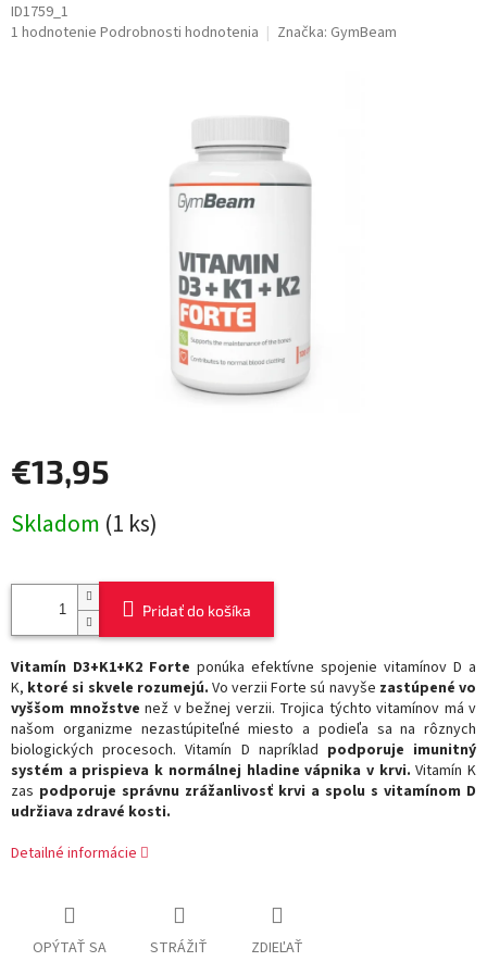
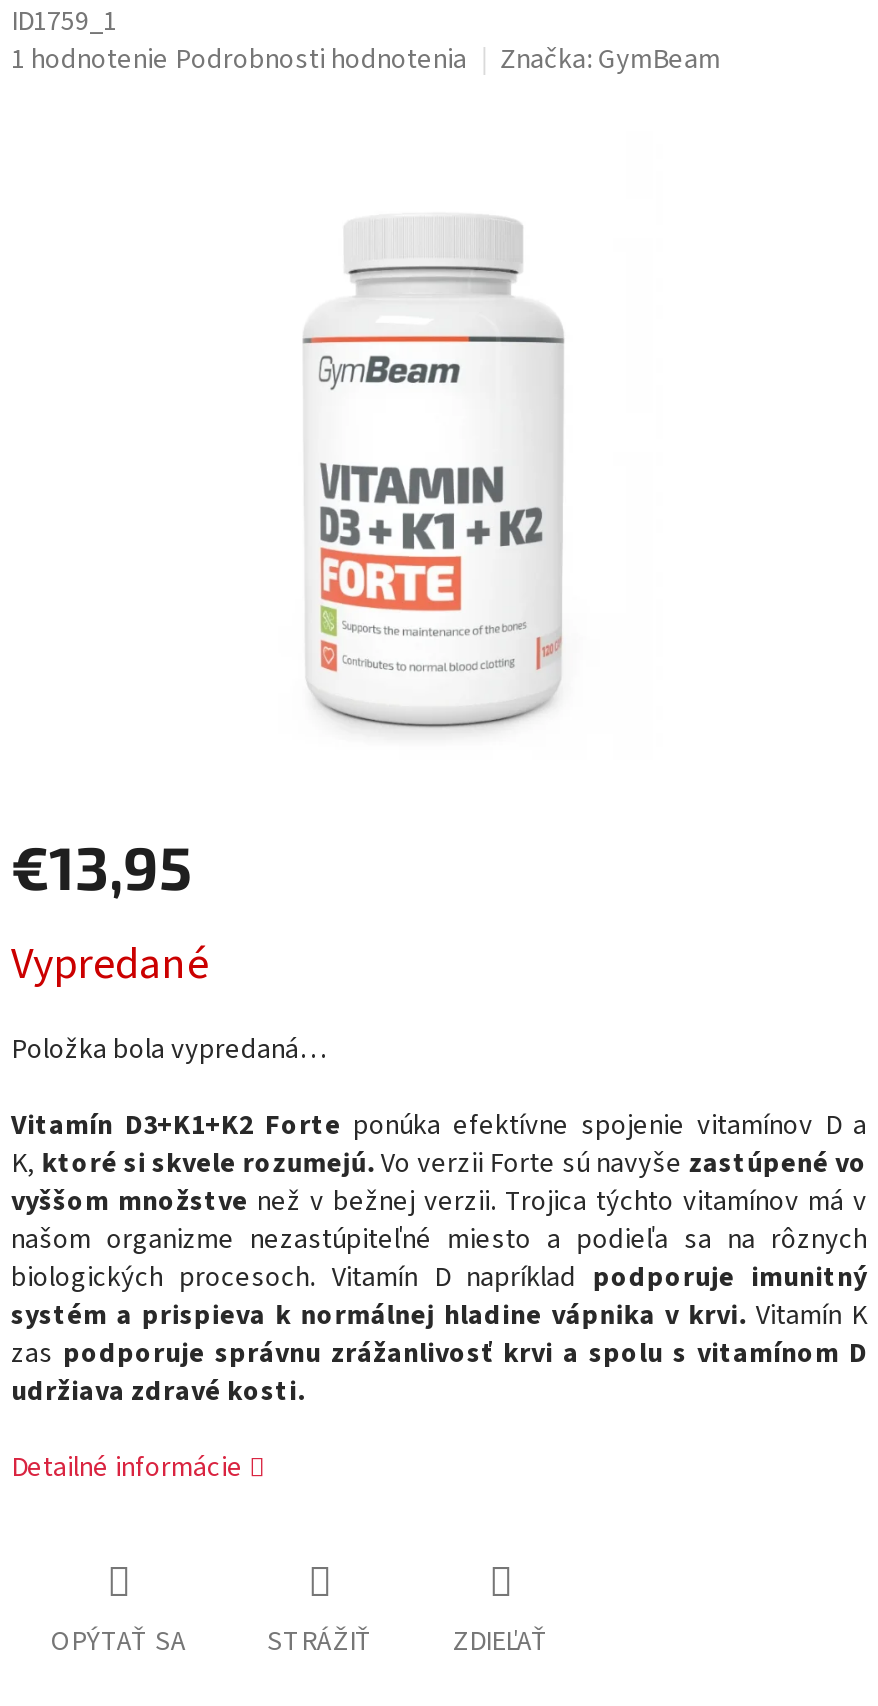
- Skladom (1 ks)
+ Vypredané

- Pridať do košíka
+ Položka bola vypredaná…
